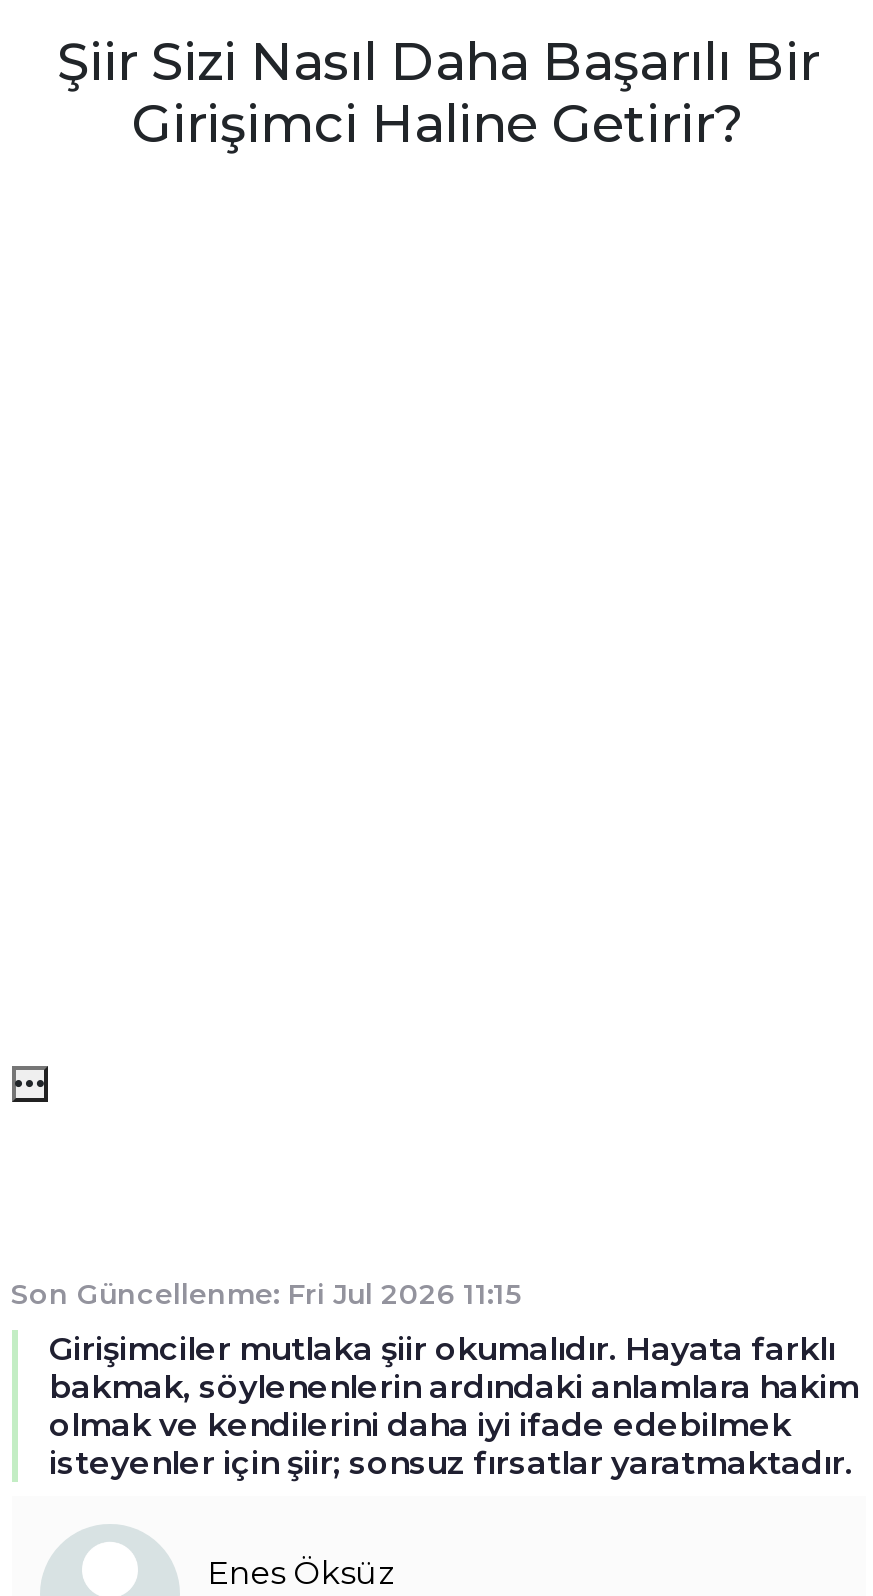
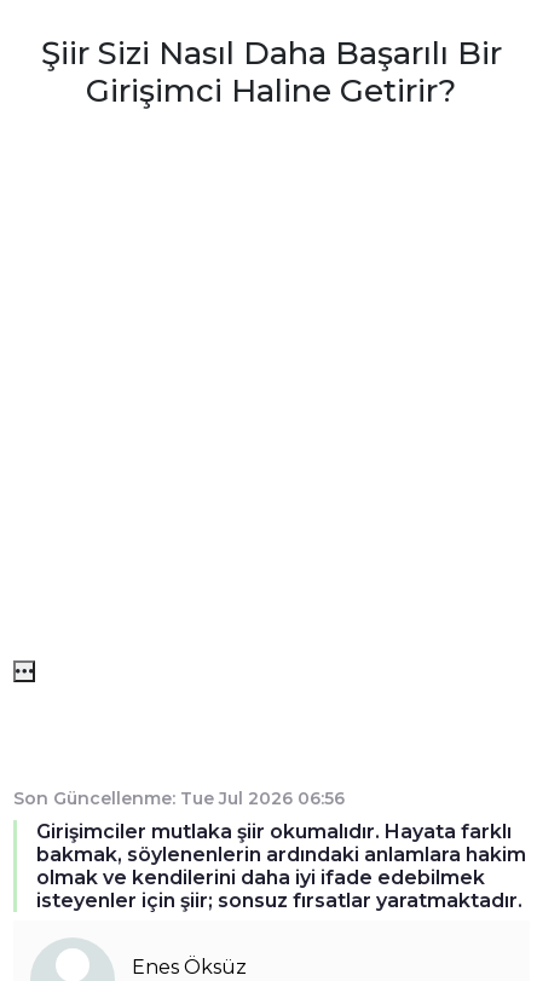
- Son Güncellenme: Fri Jul 2026 11:15
+ Son Güncellenme: Tue Jul 2026 06:56
